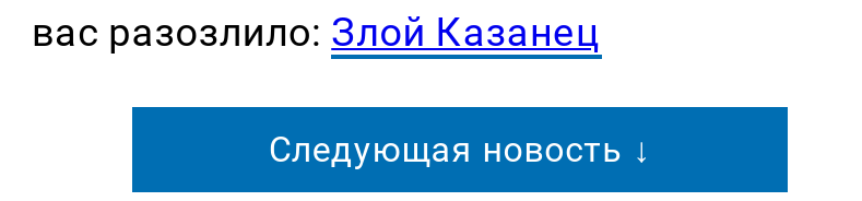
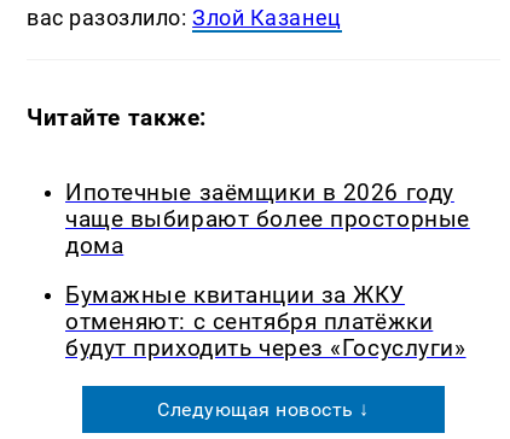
+ Читайте также:
+ Ипотечные заёмщики в 2026 году
+ чаще выбирают более просторные
+ дома
+ Бумажные квитанции за ЖКУ
+ отменяют: с сентября платёжки
+ будут приходить через «Госуслуги»
